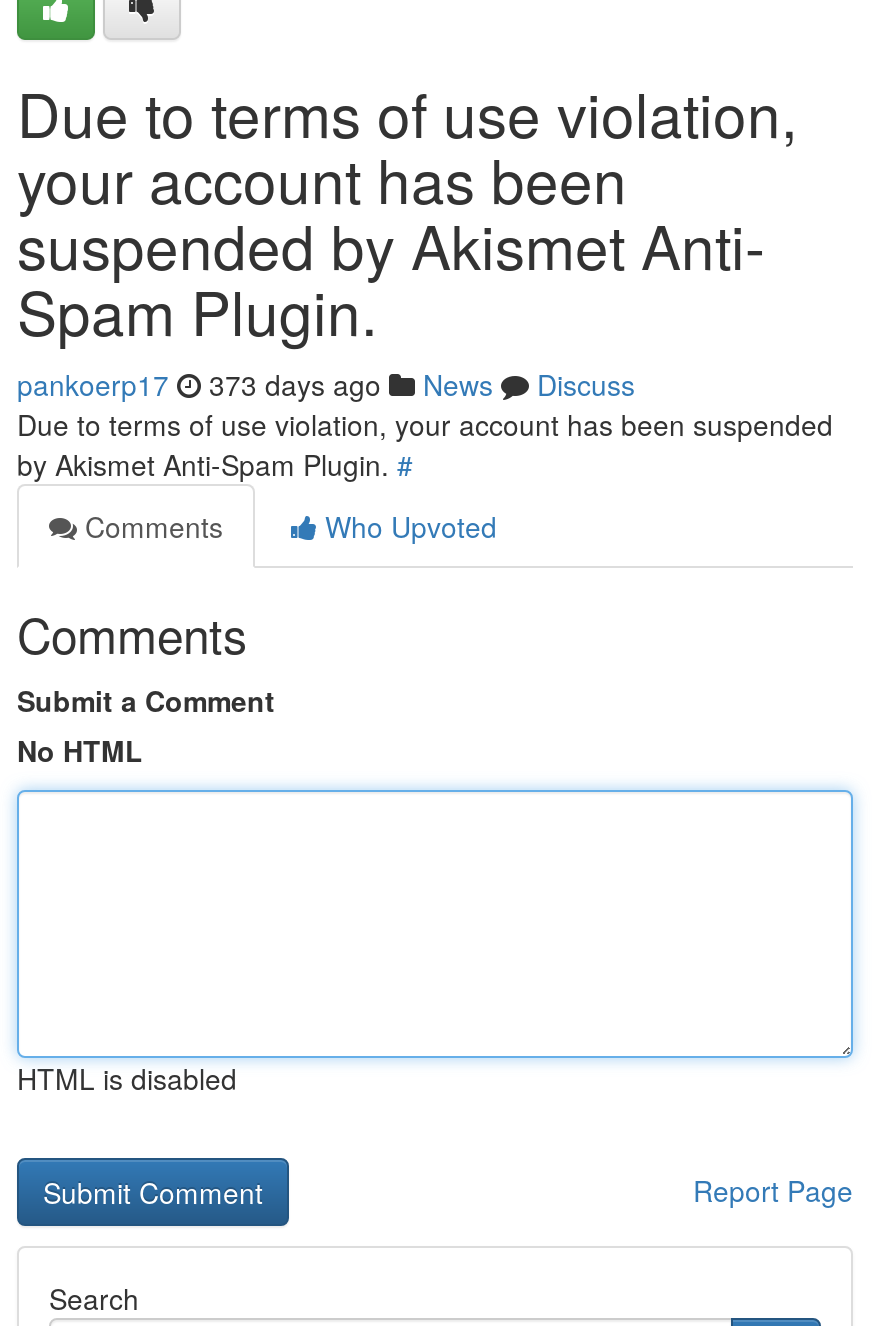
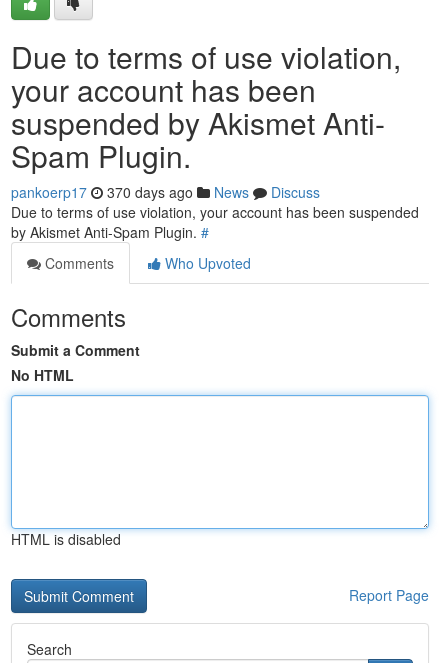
- pankoerp17 373 days ago News Discuss
+ pankoerp17 370 days ago News Discuss
